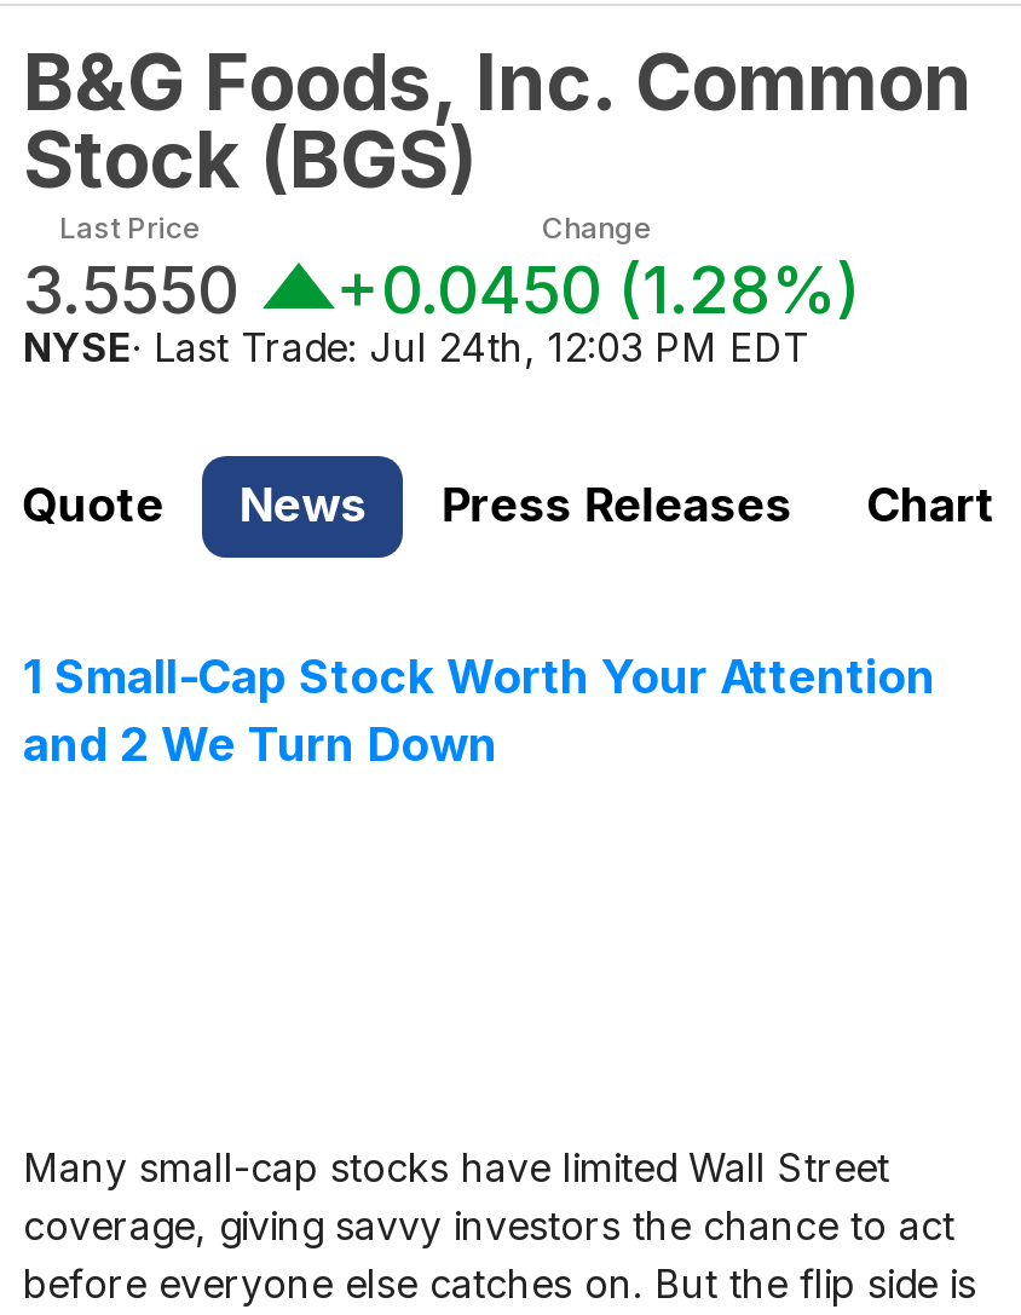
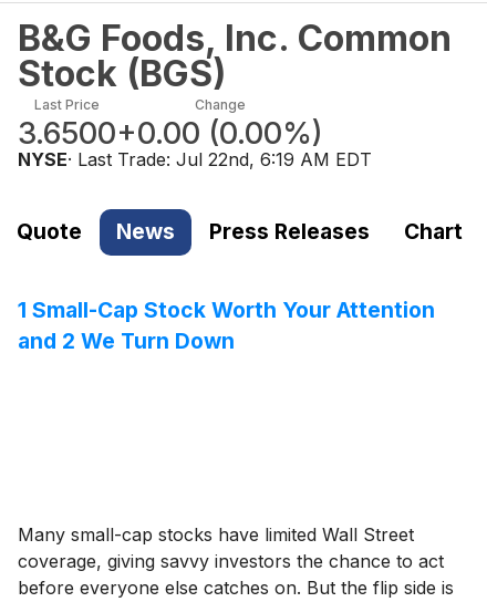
- 3.5550
+ 3.6500

- +0.0450 (1.28%)
+ +0.00 (0.00%)

- NYSE · Last Trade: Jul 24th, 12:03 PM EDT
+ NYSE · Last Trade: Jul 22nd, 6:19 AM EDT
